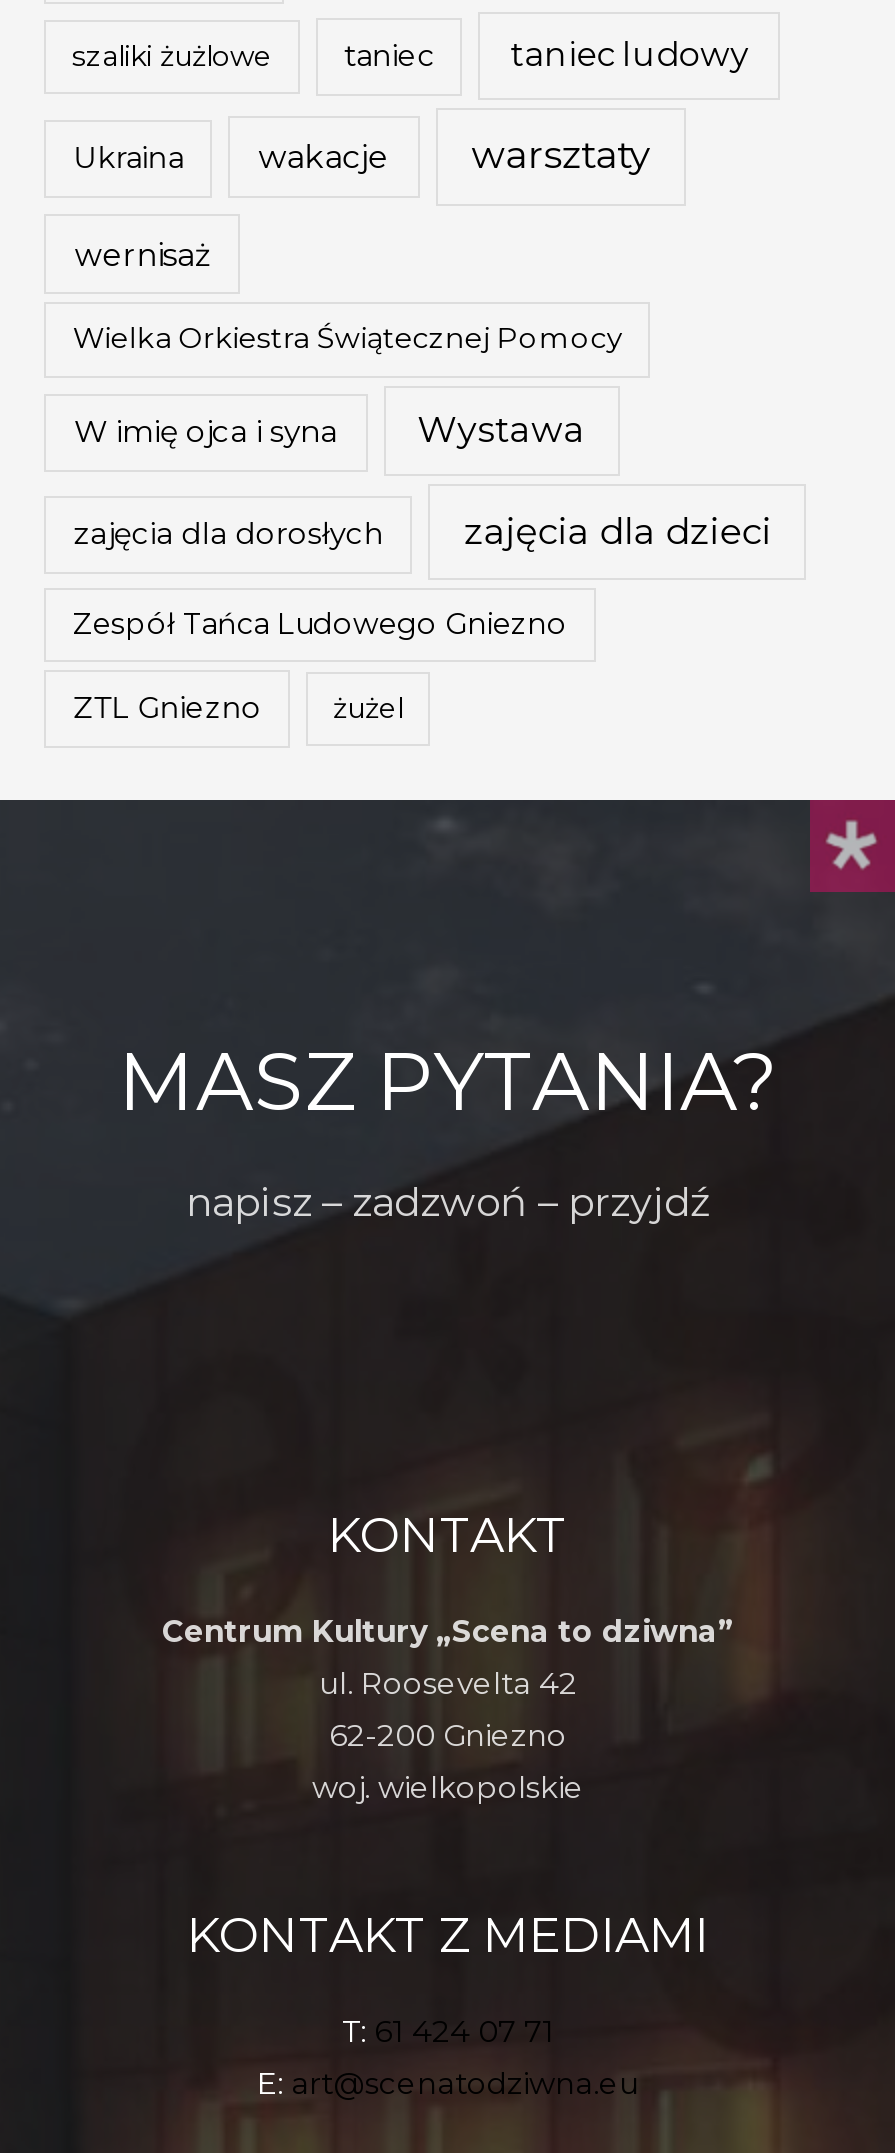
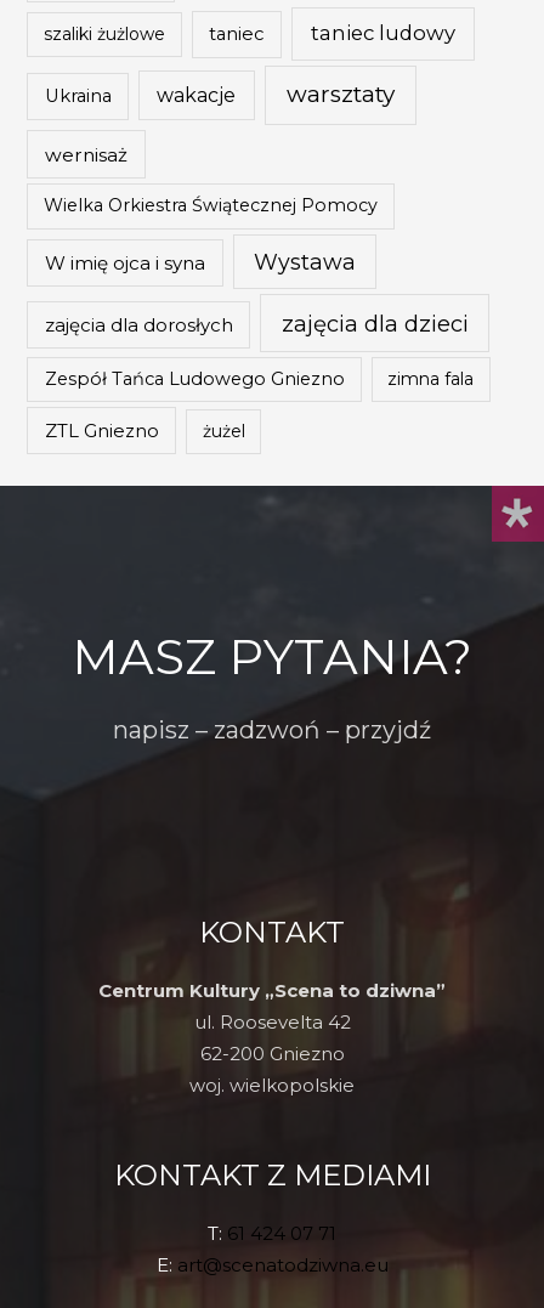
+ zimna fala
